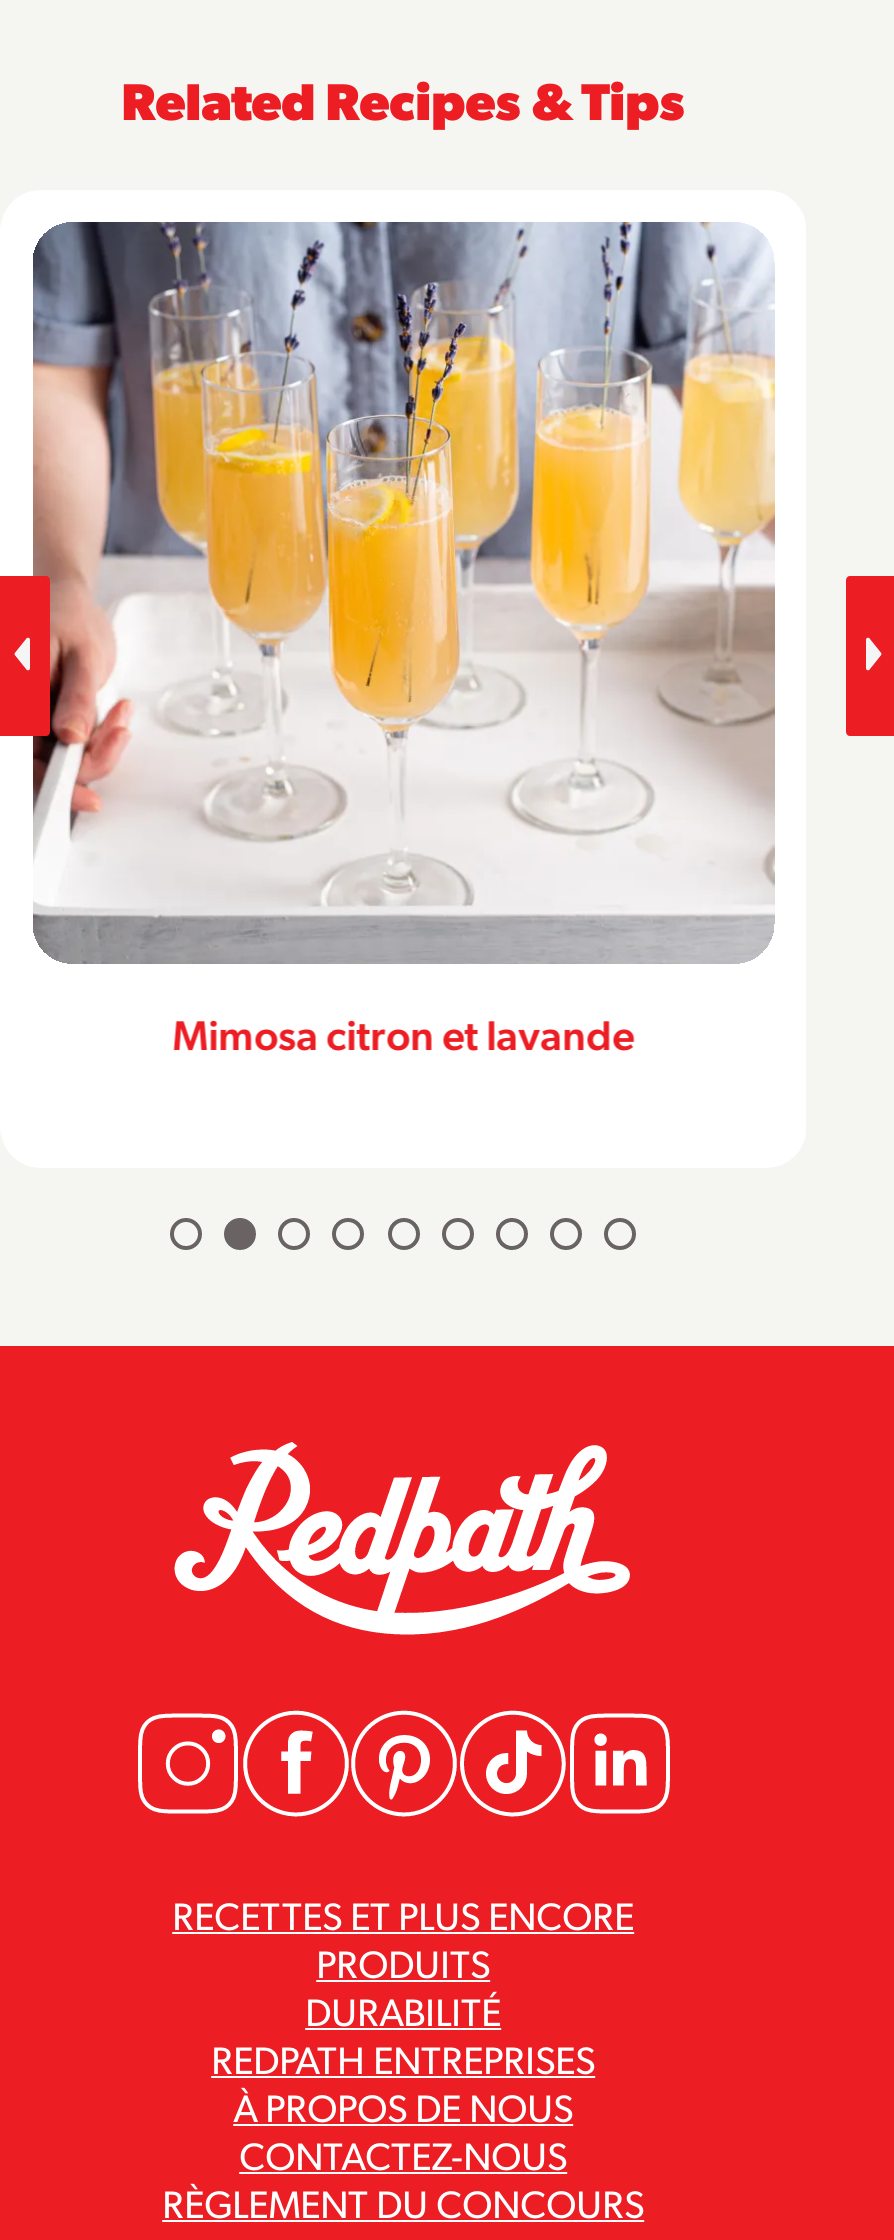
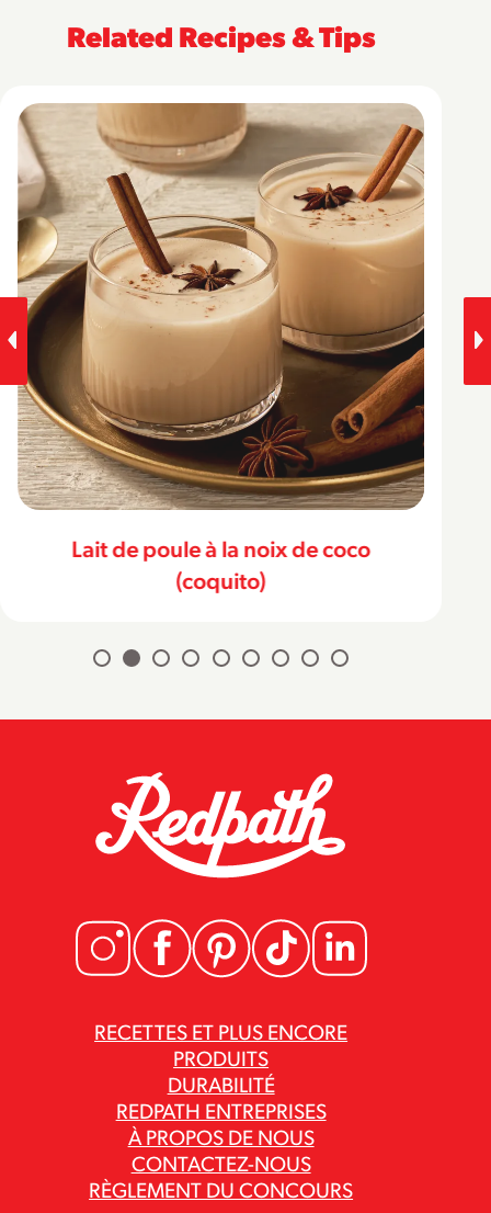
- [image]
- Mimosa citron et lavande
+ [image]
+ Lait de poule à la noix de coco
+ (coquito)
